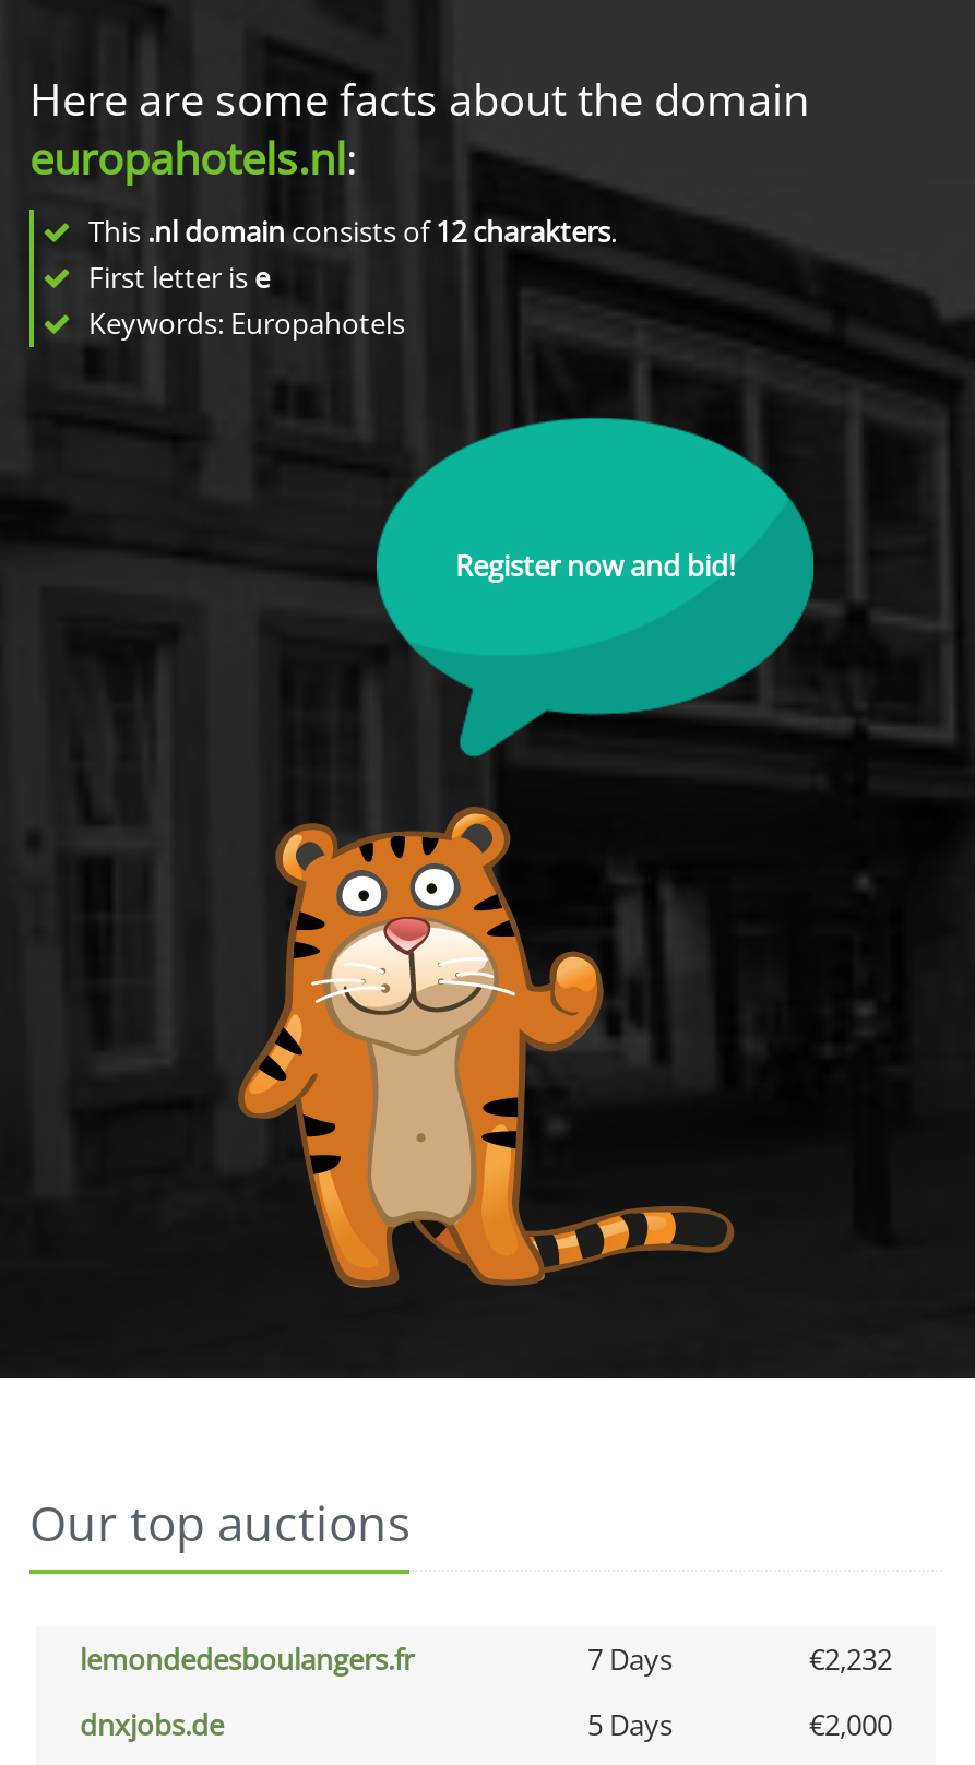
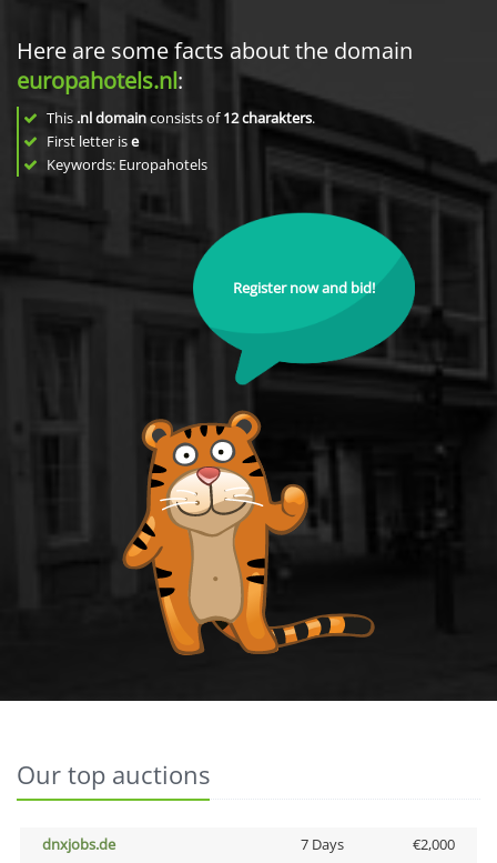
- lemondedesboulangers.fr
- 7 Days
- €2,232

- 5 Days
+ 7 Days
